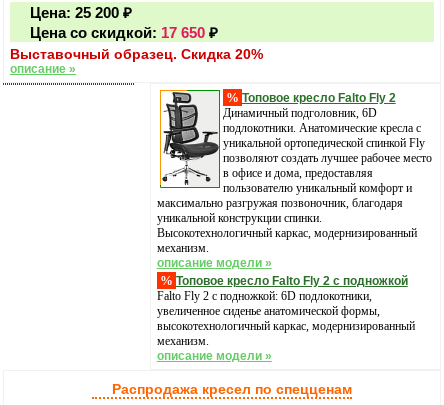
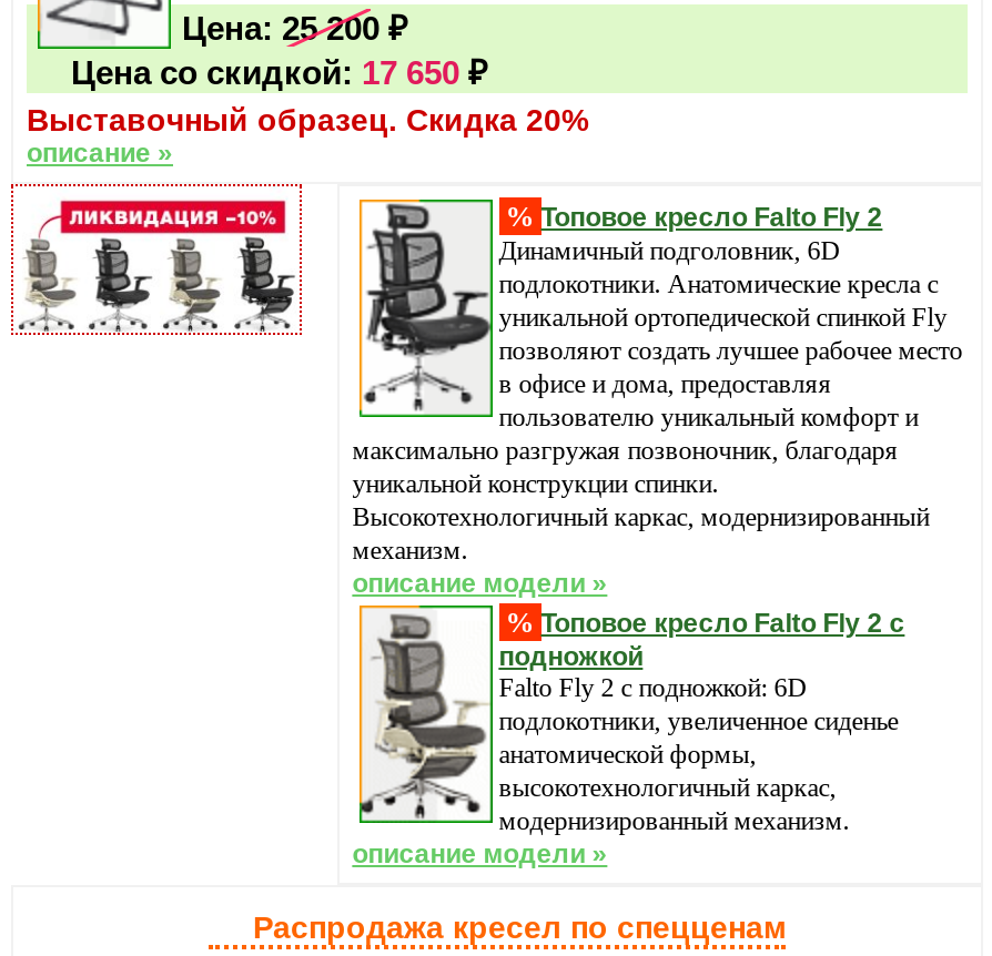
+ [image]
